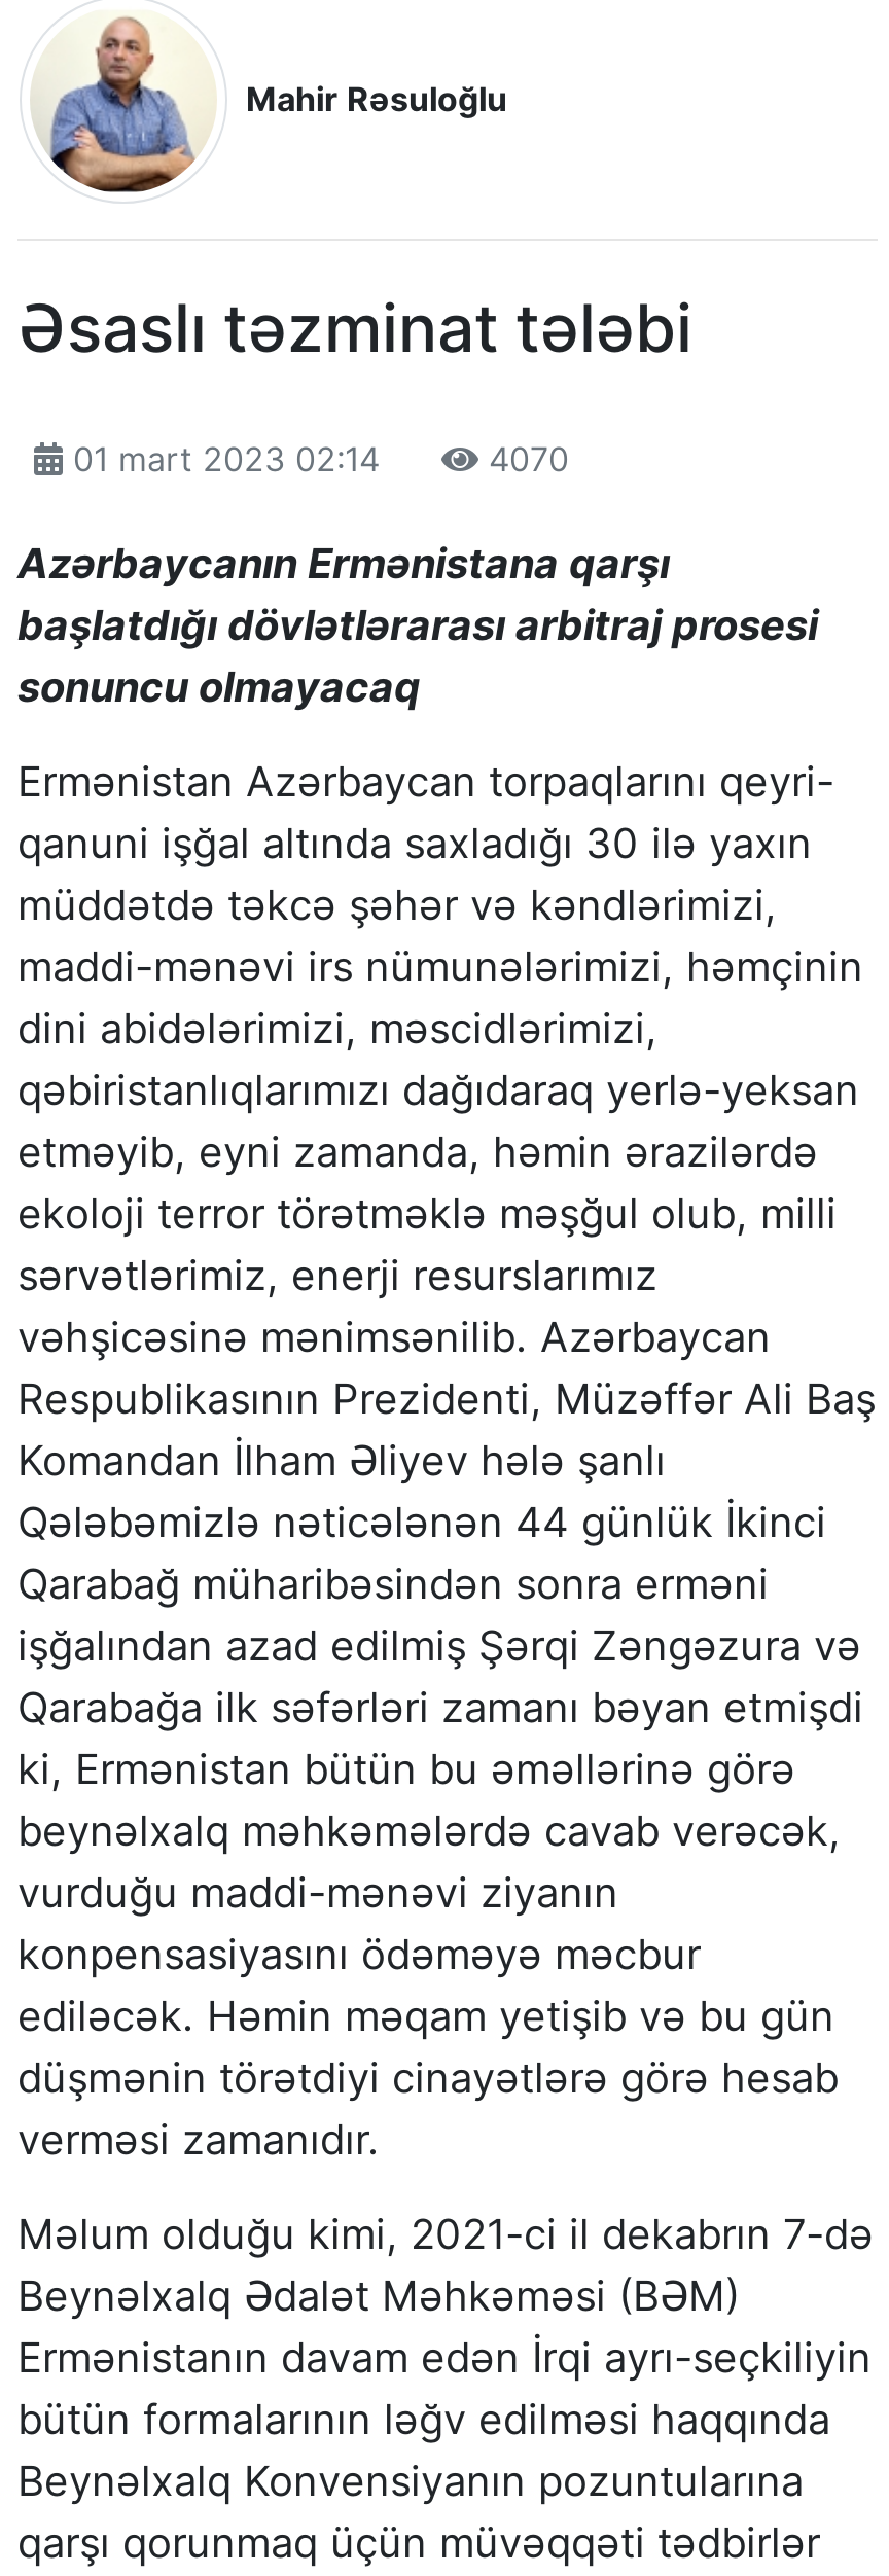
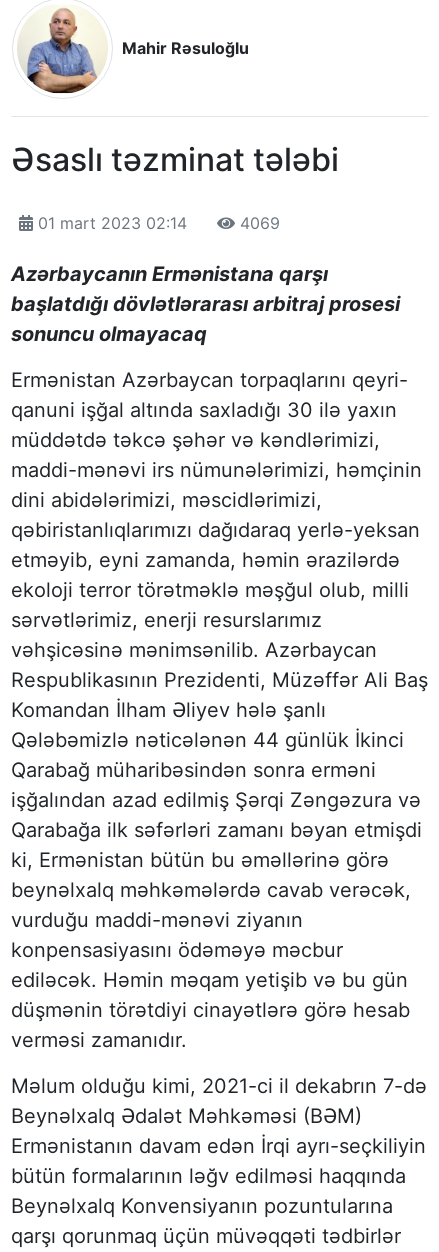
- 4070
+ 4069
